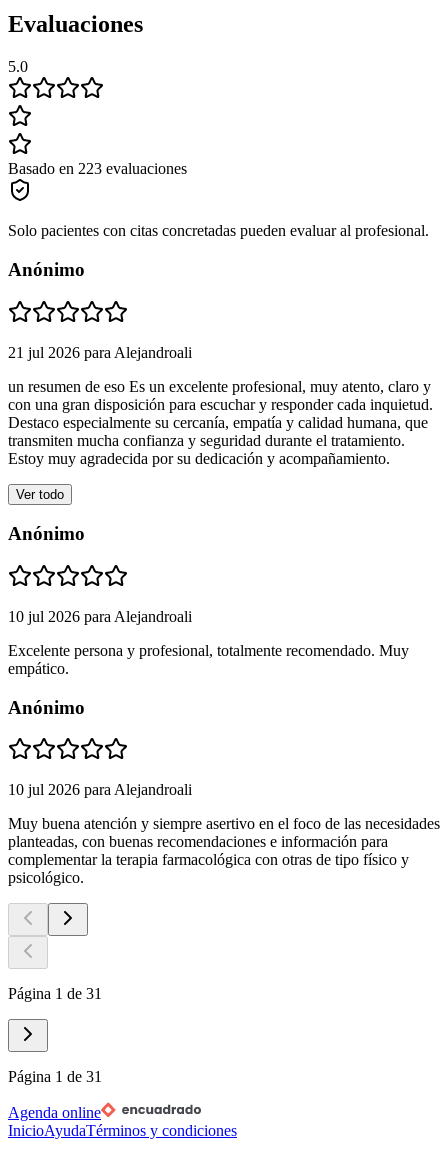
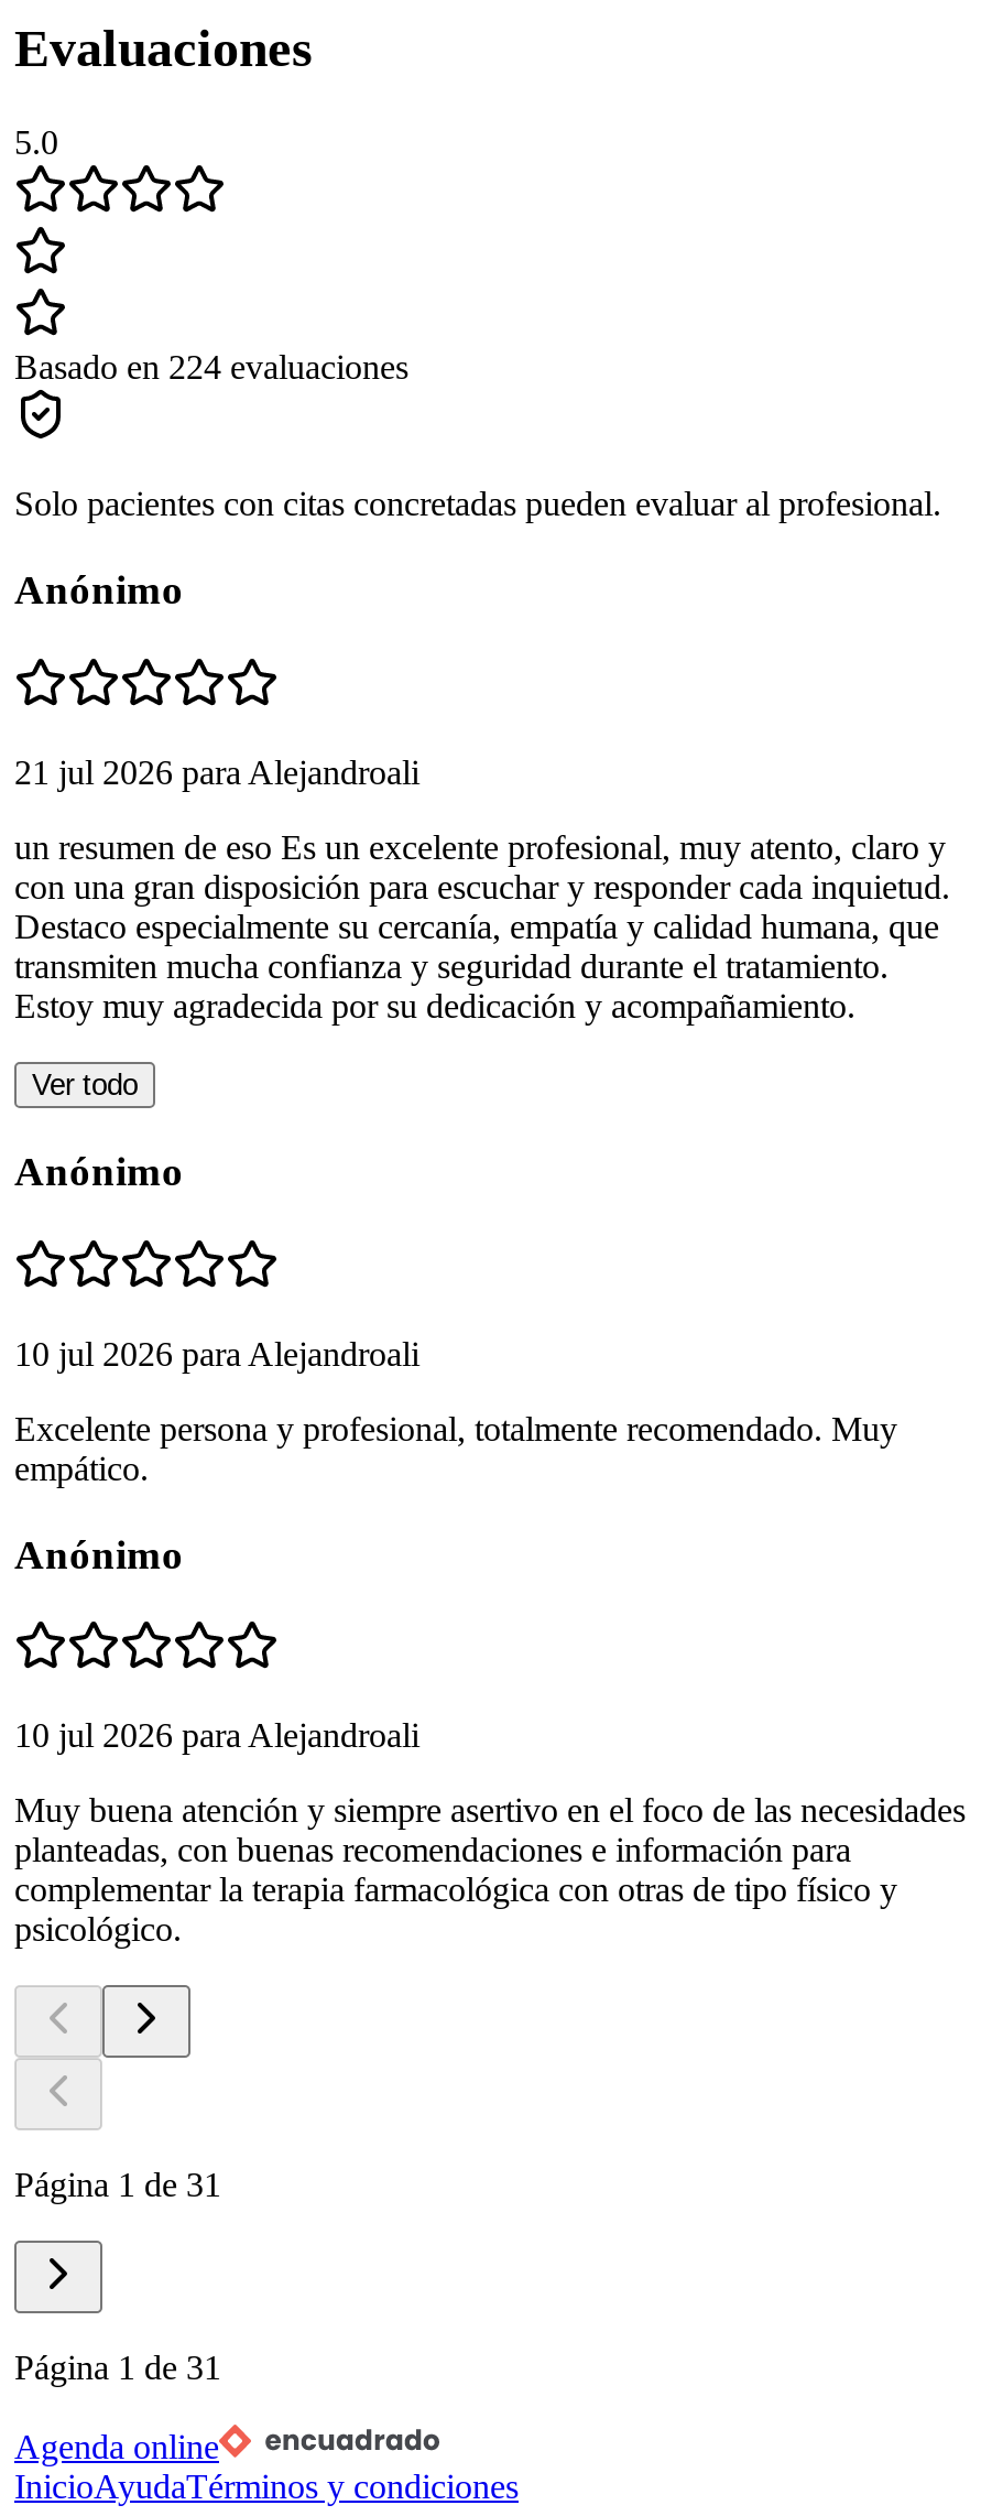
- Basado en 223 evaluaciones
+ Basado en 224 evaluaciones
